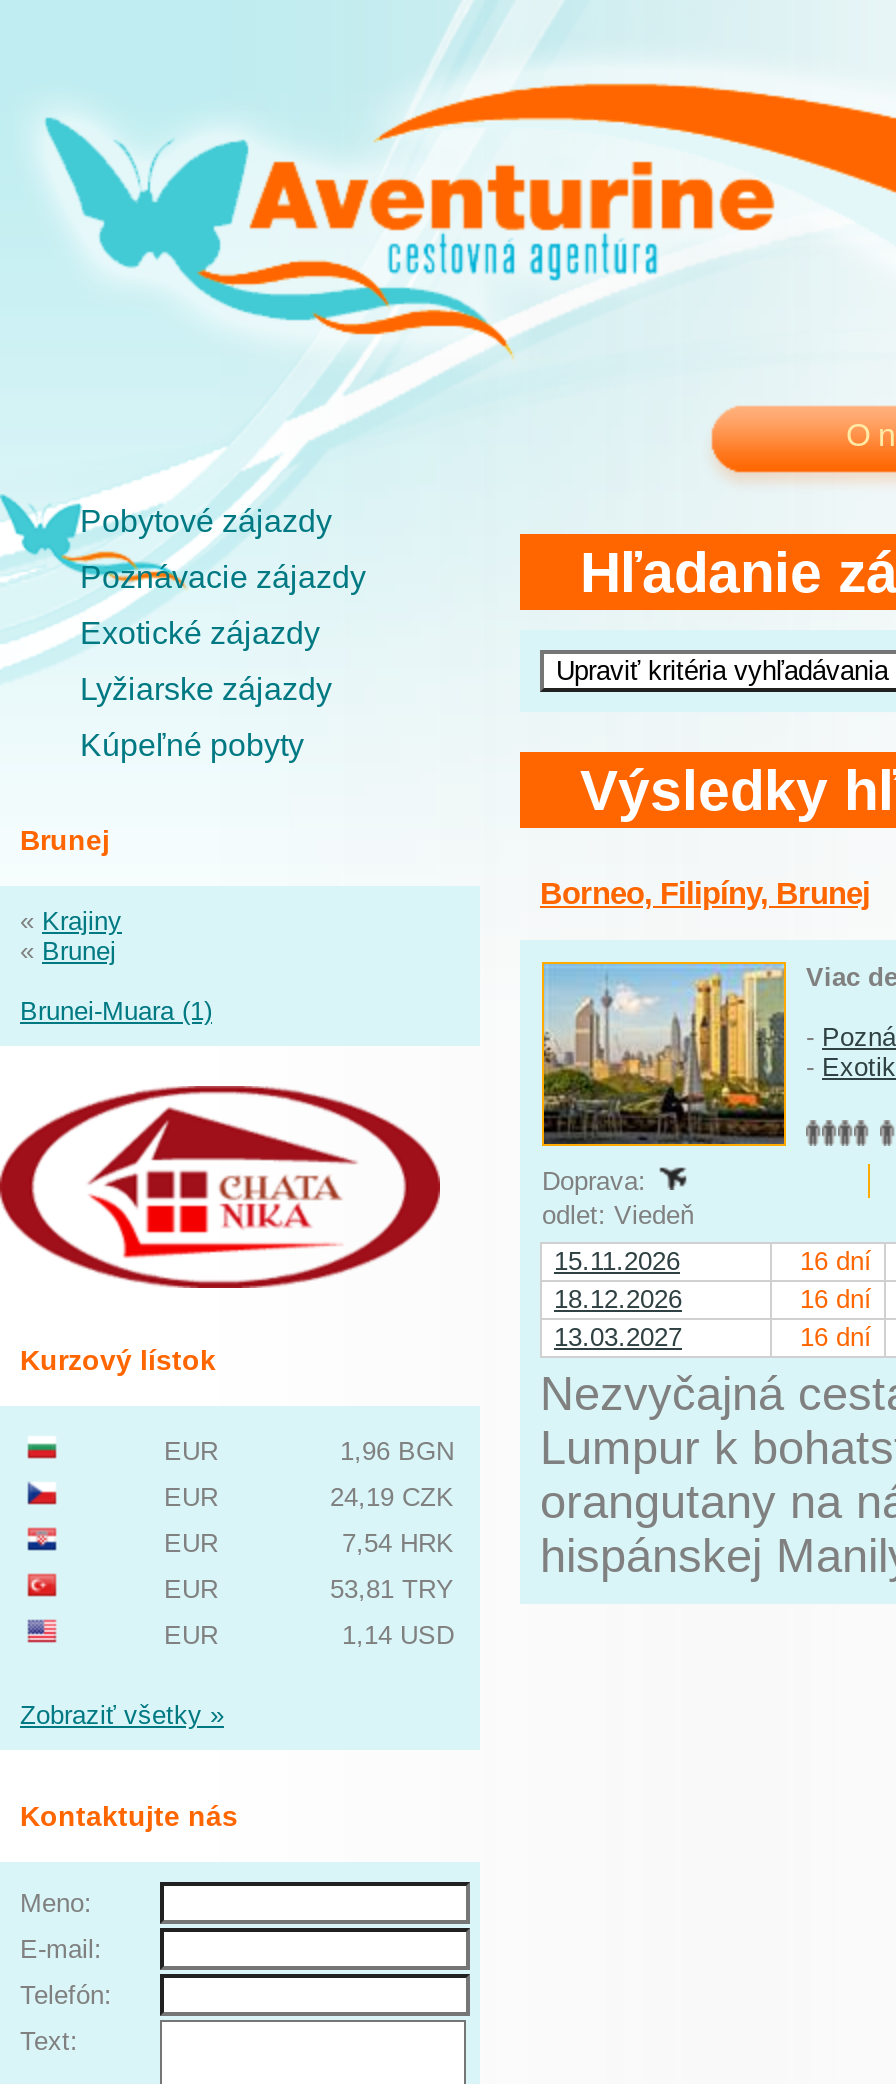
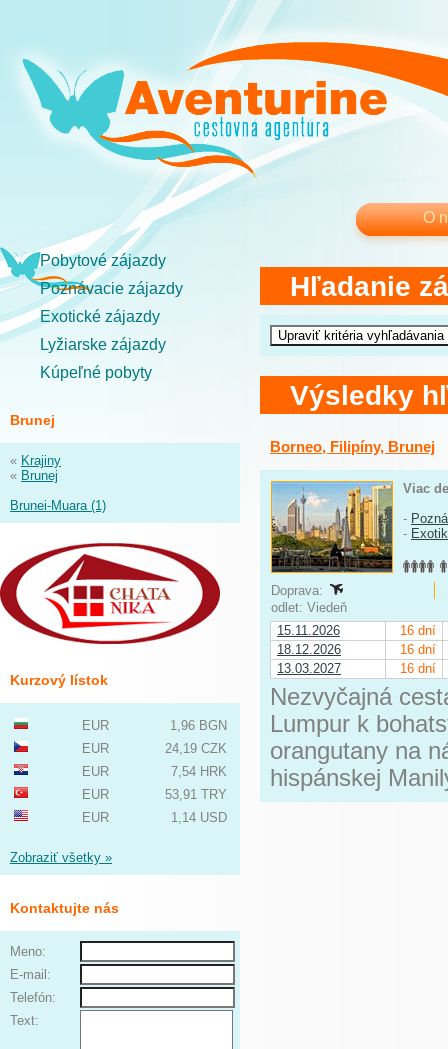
- 53,81 TRY
+ 53,91 TRY
